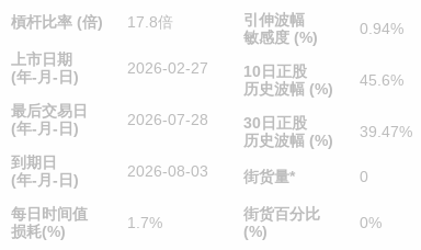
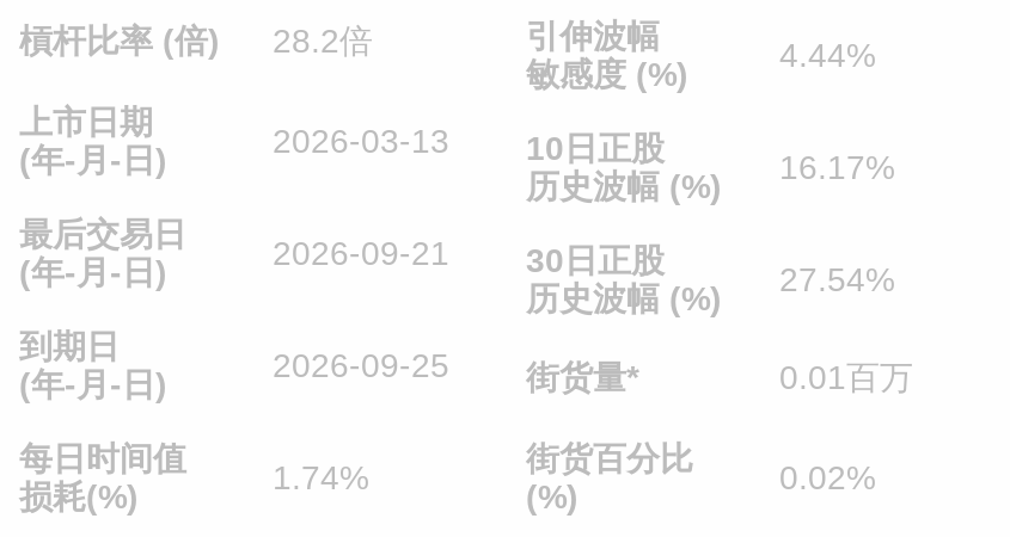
- 槓杆比率 (倍) 17.8倍
+ 槓杆比率 (倍) 28.2倍

- 0.94%
+ 4.44%

- 2026-02-27 10日正股
+ 2026-03-13 10日正股

- 历史波幅 (%) 45.6%
+ 历史波幅 (%) 16.17%

- 2026-07-28 30日正股
+ 2026-09-21 30日正股

- 历史波幅 (%) 39.47%
+ 历史波幅 (%) 27.54%

- 2026-08-03 街货量*
+ 2026-09-25 街货量*

- 0
+ 0.01百万

- 1.7%
+ 1.74%

- 0%
+ 0.02%
